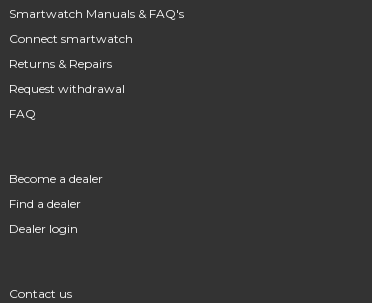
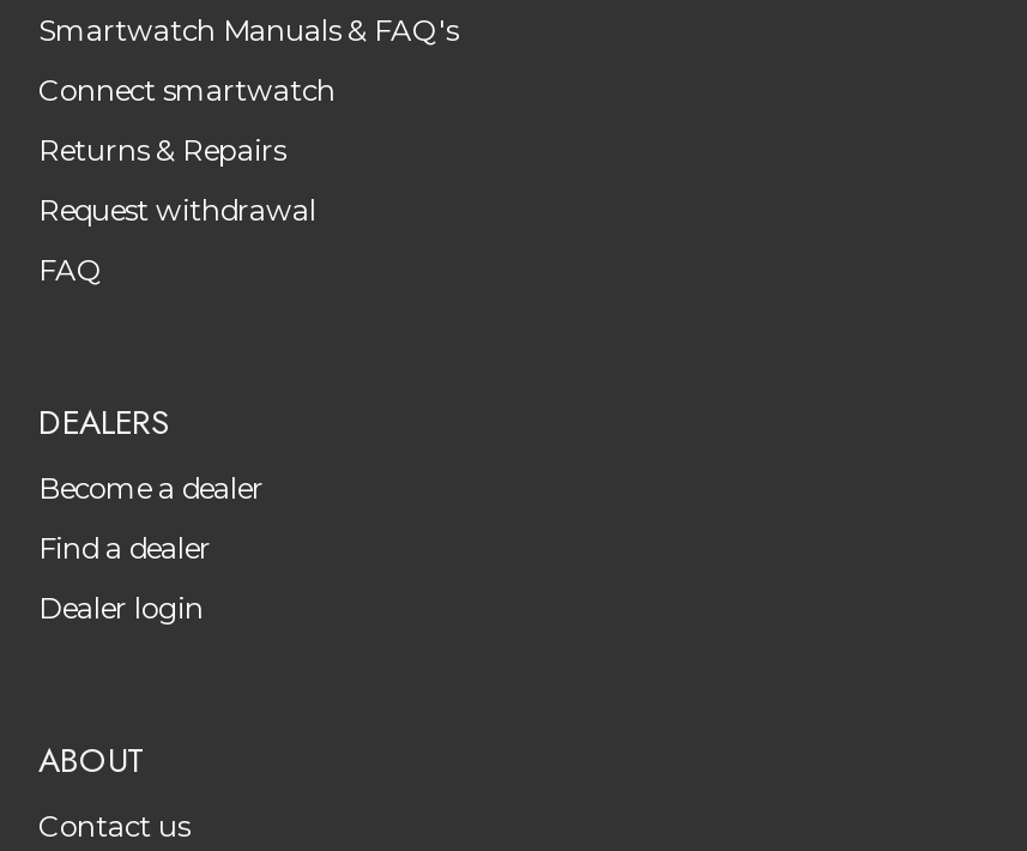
+ DEALERS

+ ABOUT
